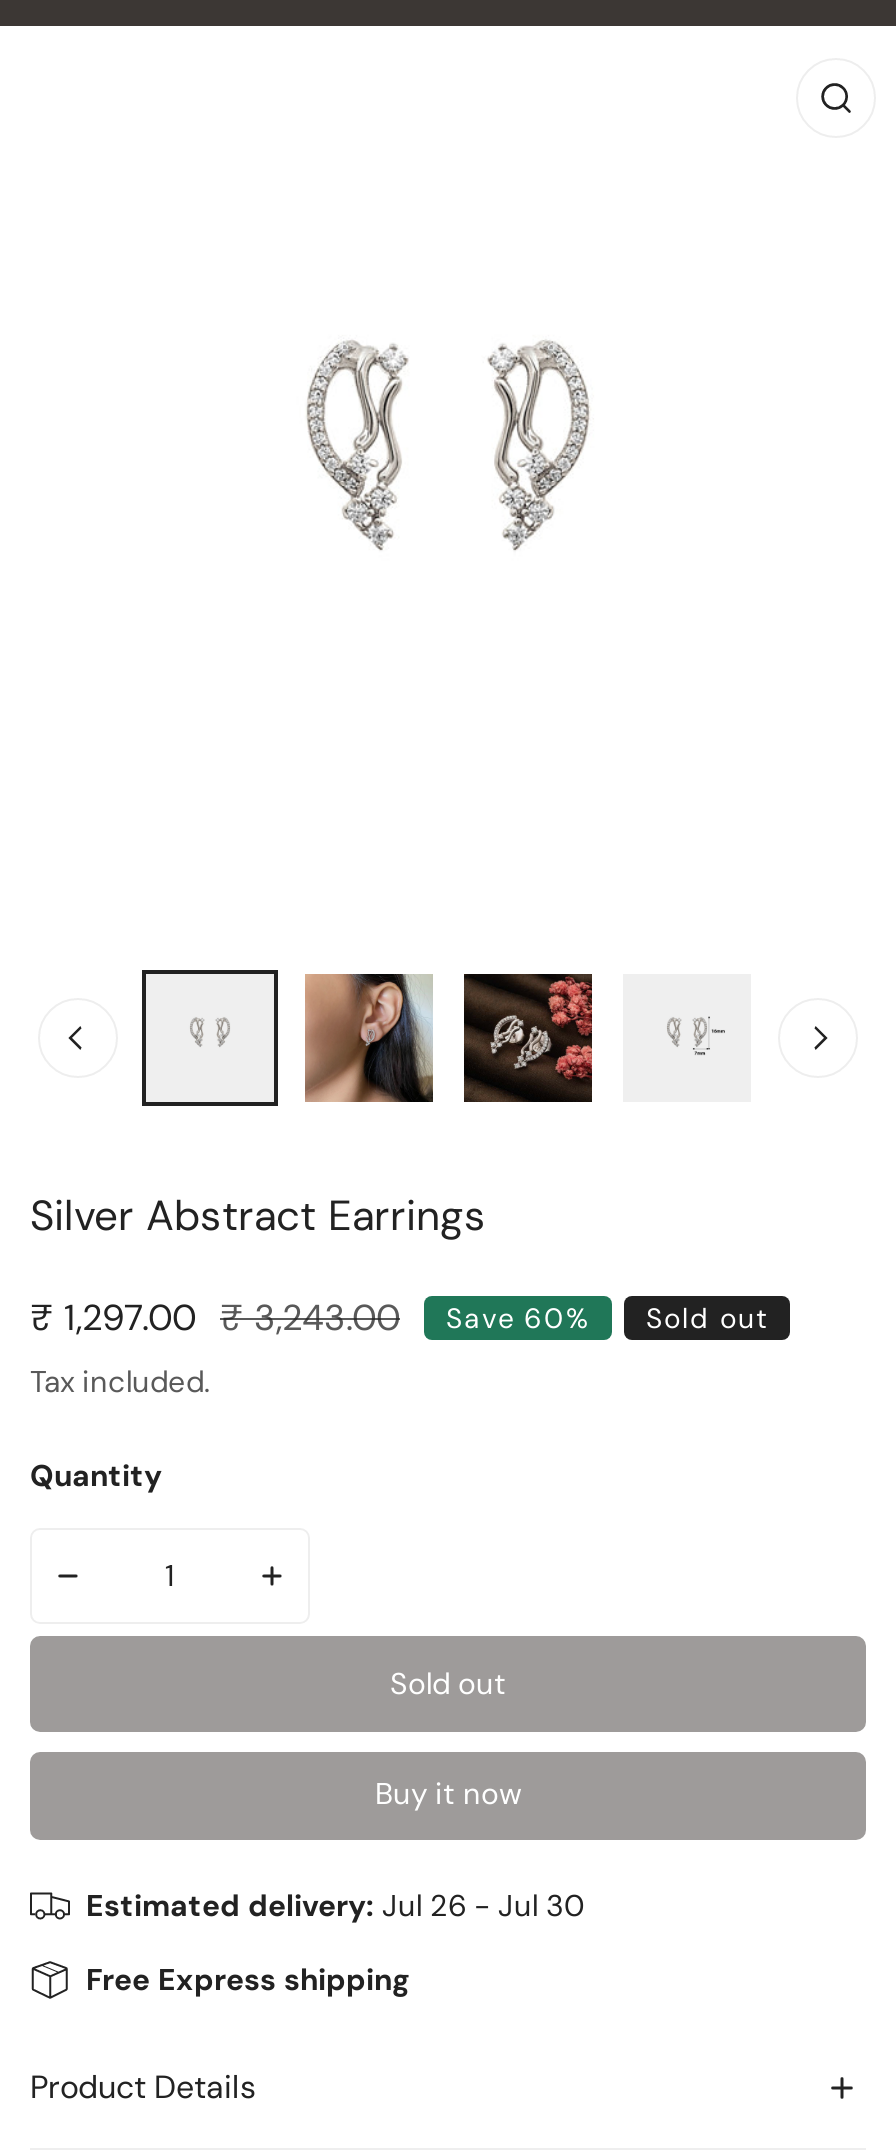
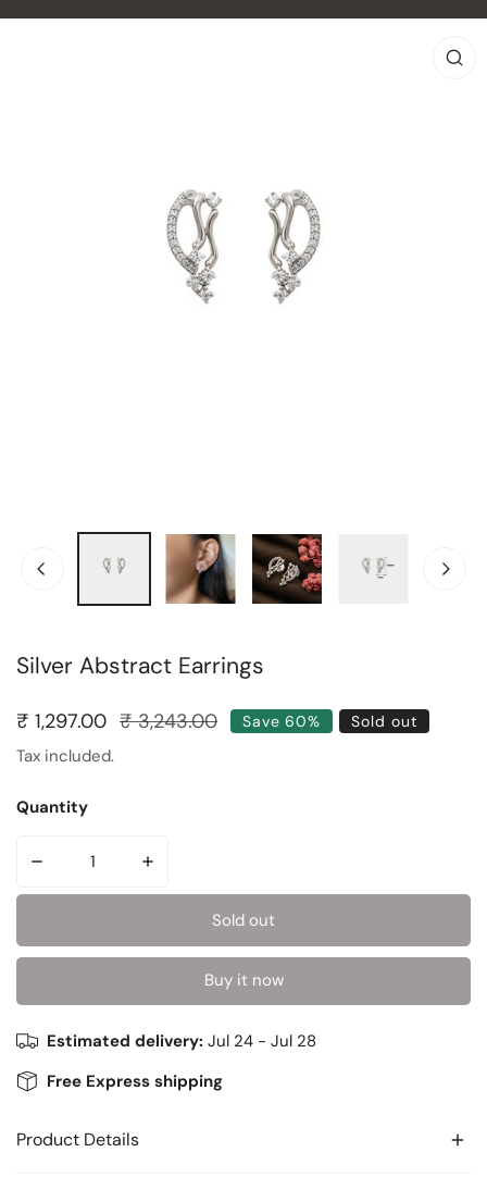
- Estimated delivery: Jul 26 - Jul 30
+ Estimated delivery: Jul 24 - Jul 28
